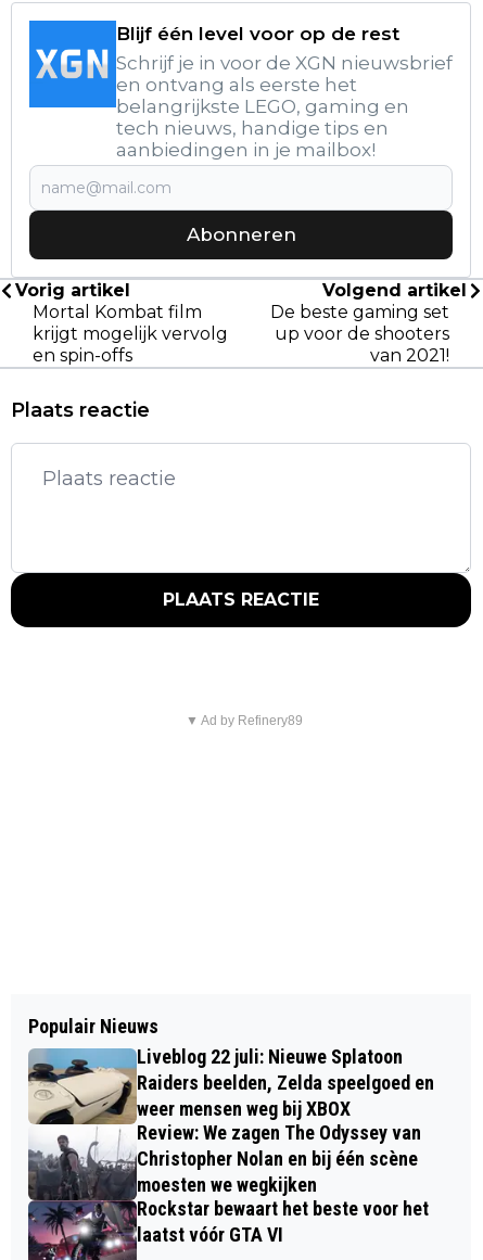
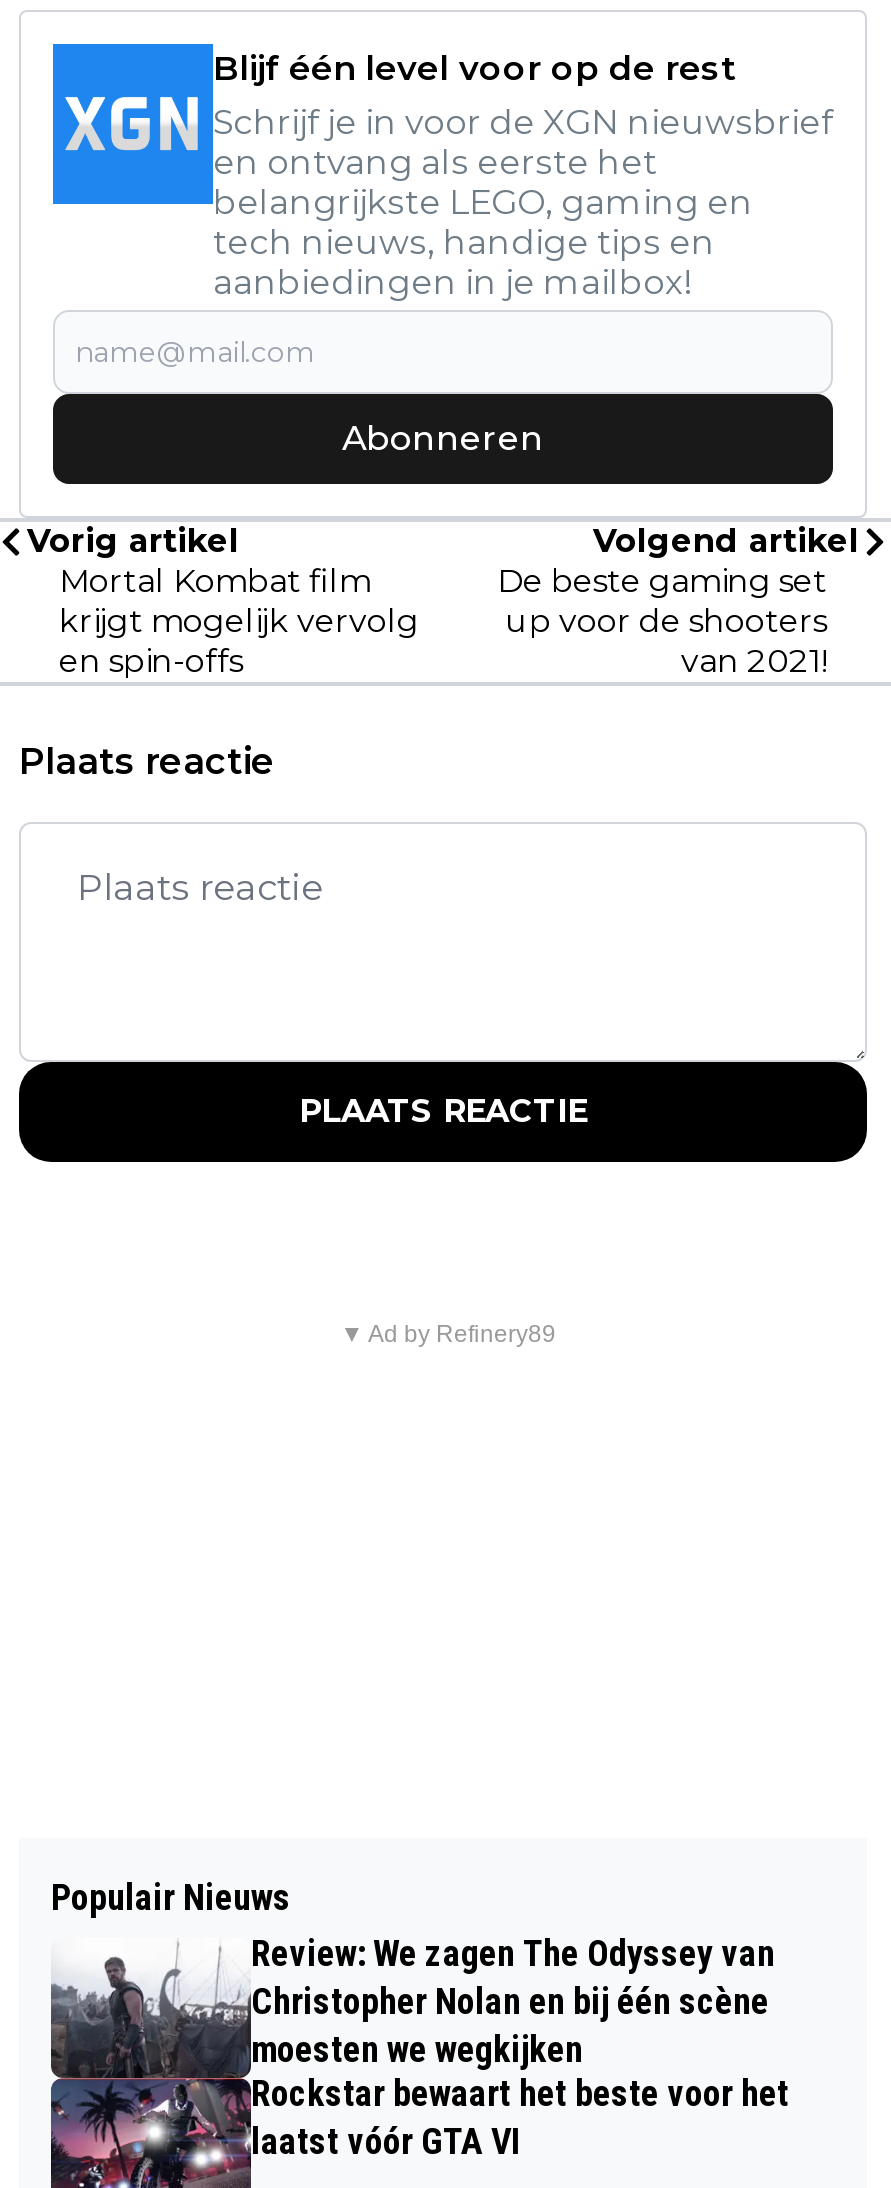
- [image]
- Liveblog 22 juli: Nieuwe Splatoon
- Raiders beelden, Zelda speelgoed en
- weer mensen weg bij XBOX
